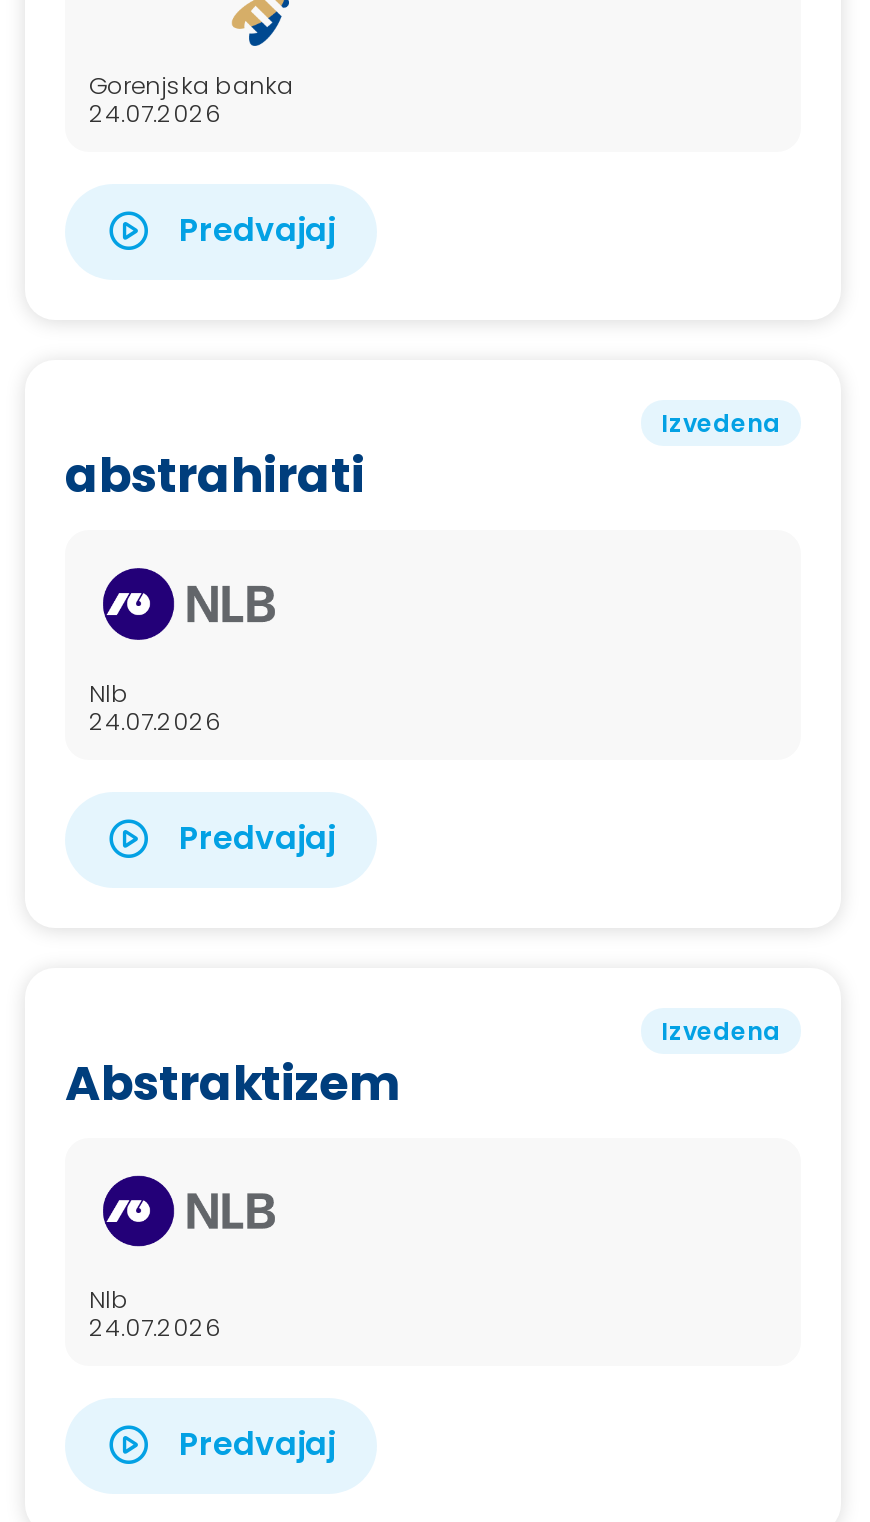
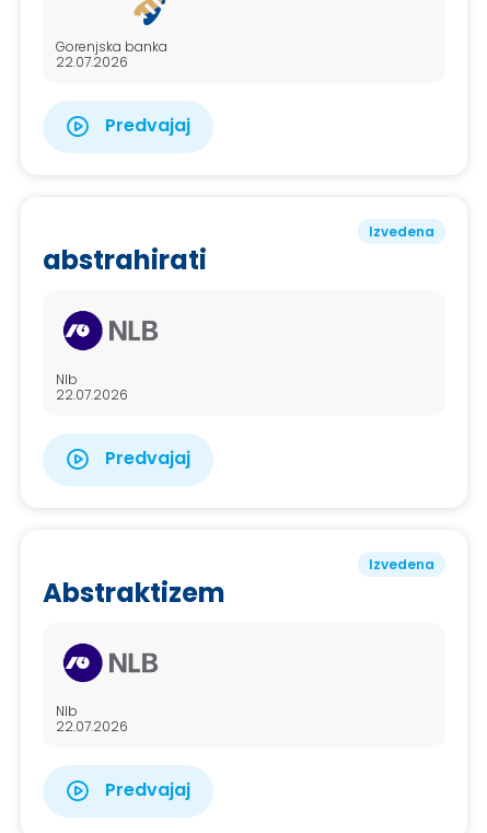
- 24.07.2026
+ 22.07.2026

- 24.07.2026
+ 22.07.2026

- 24.07.2026
+ 22.07.2026
